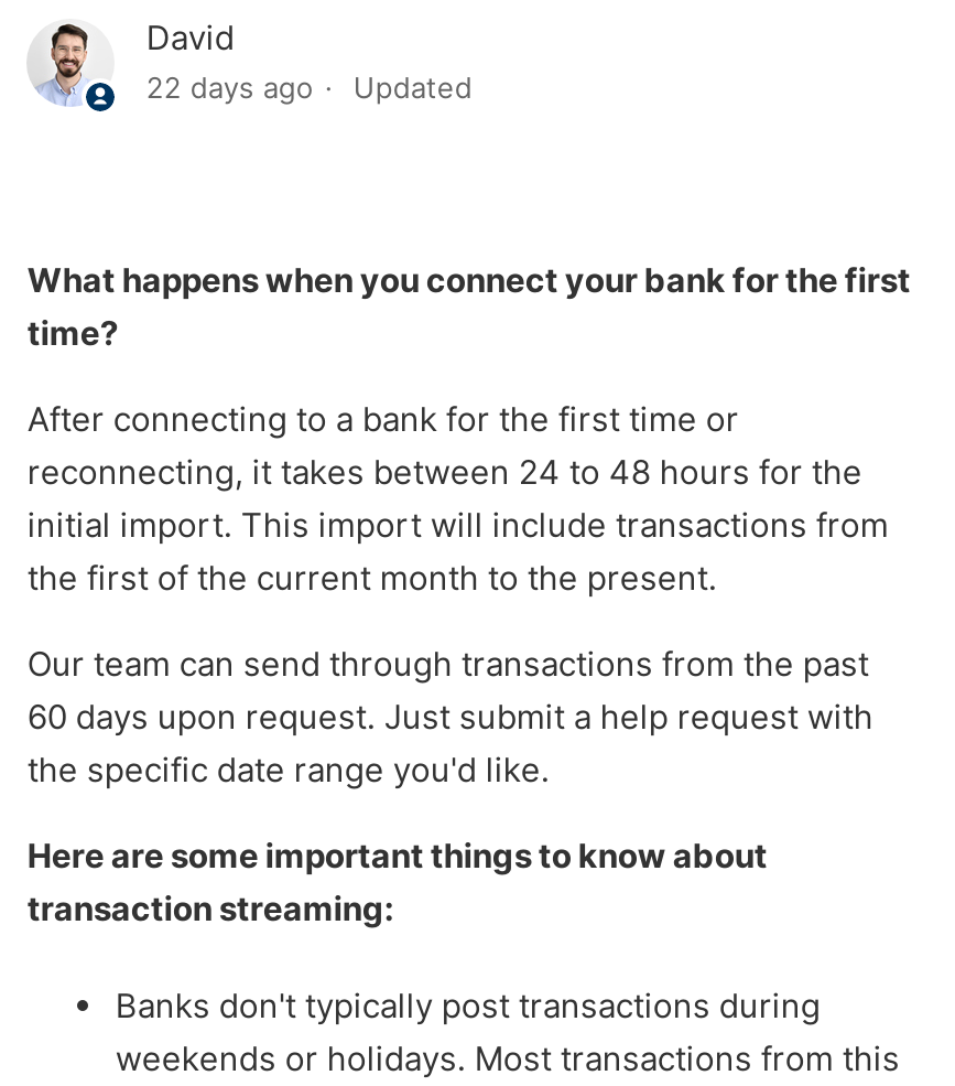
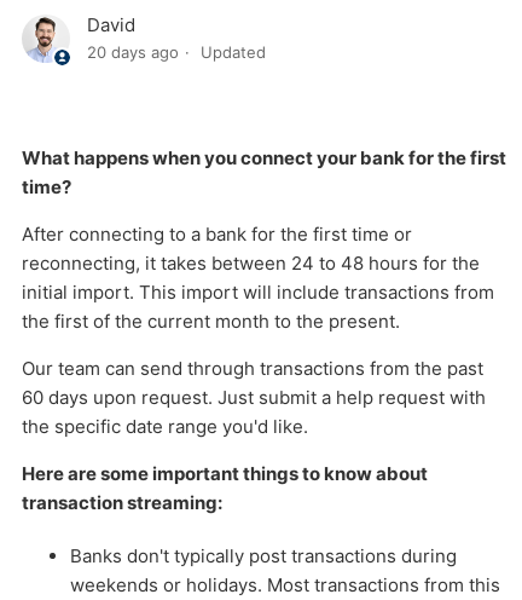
- 22 days ago Updated
+ 20 days ago Updated
